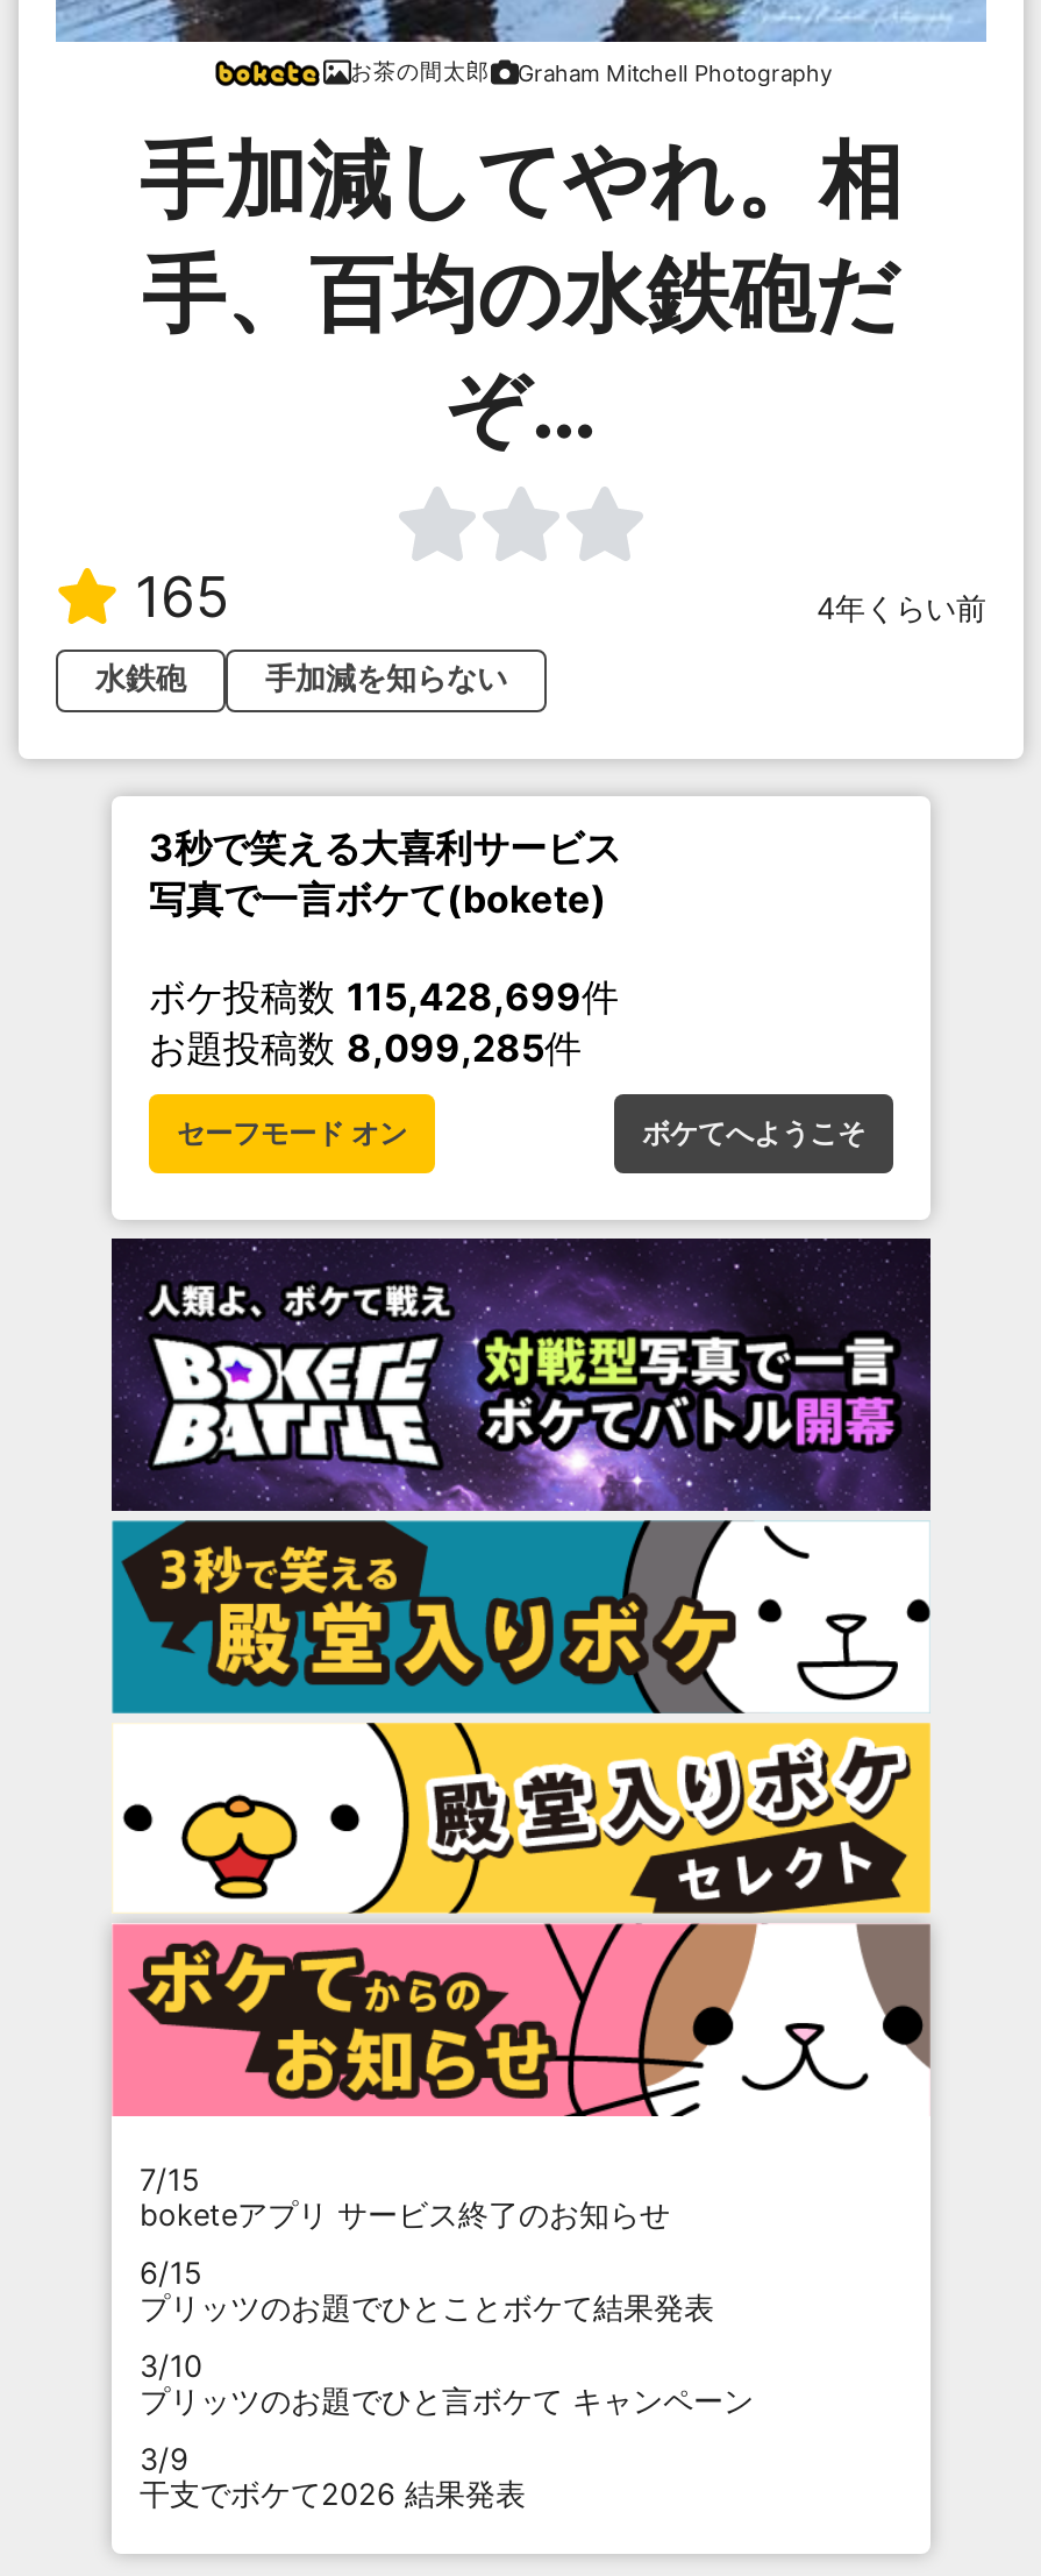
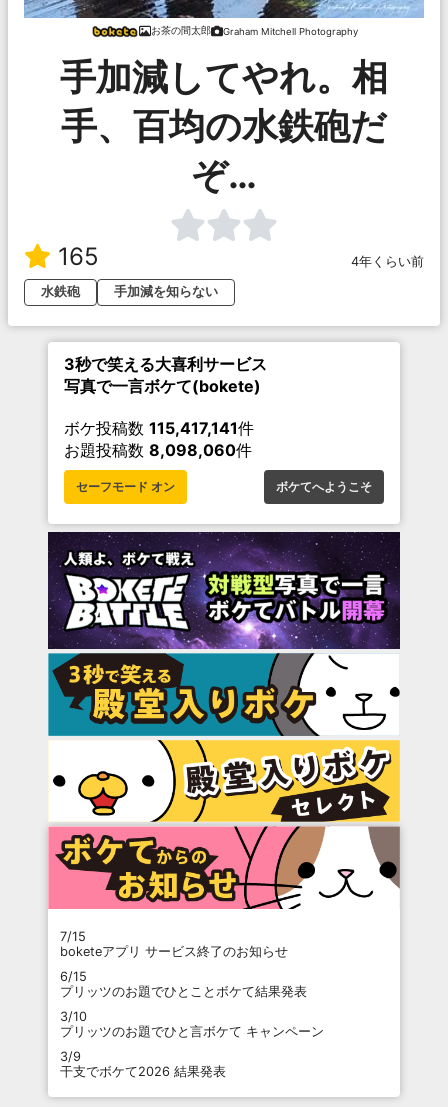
- ボケ投稿数115,428,699件
+ ボケ投稿数115,417,141件

- お題投稿数8,099,285件
+ お題投稿数8,098,060件
